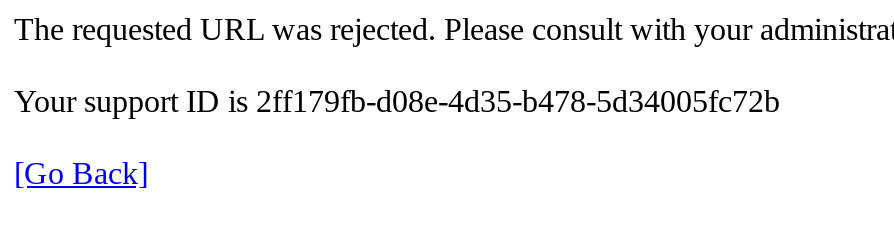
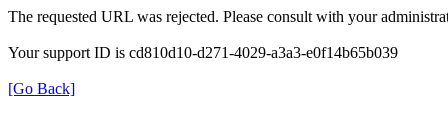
- Your support ID is 2ff179fb-d08e-4d35-b478-5d34005fc72b
+ Your support ID is cd810d10-d271-4029-a3a3-e0f14b65b039
